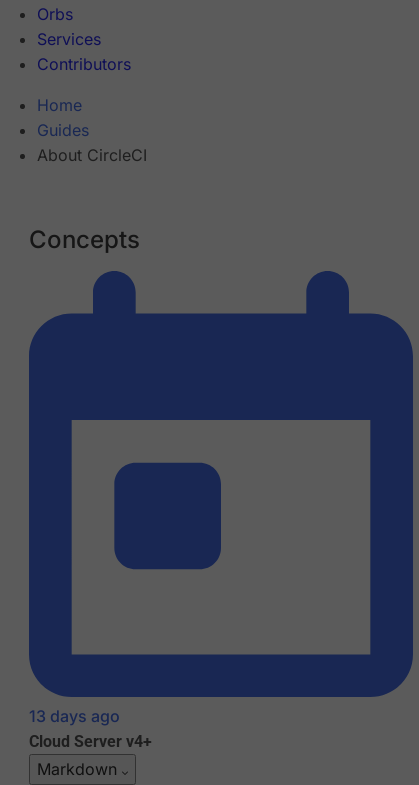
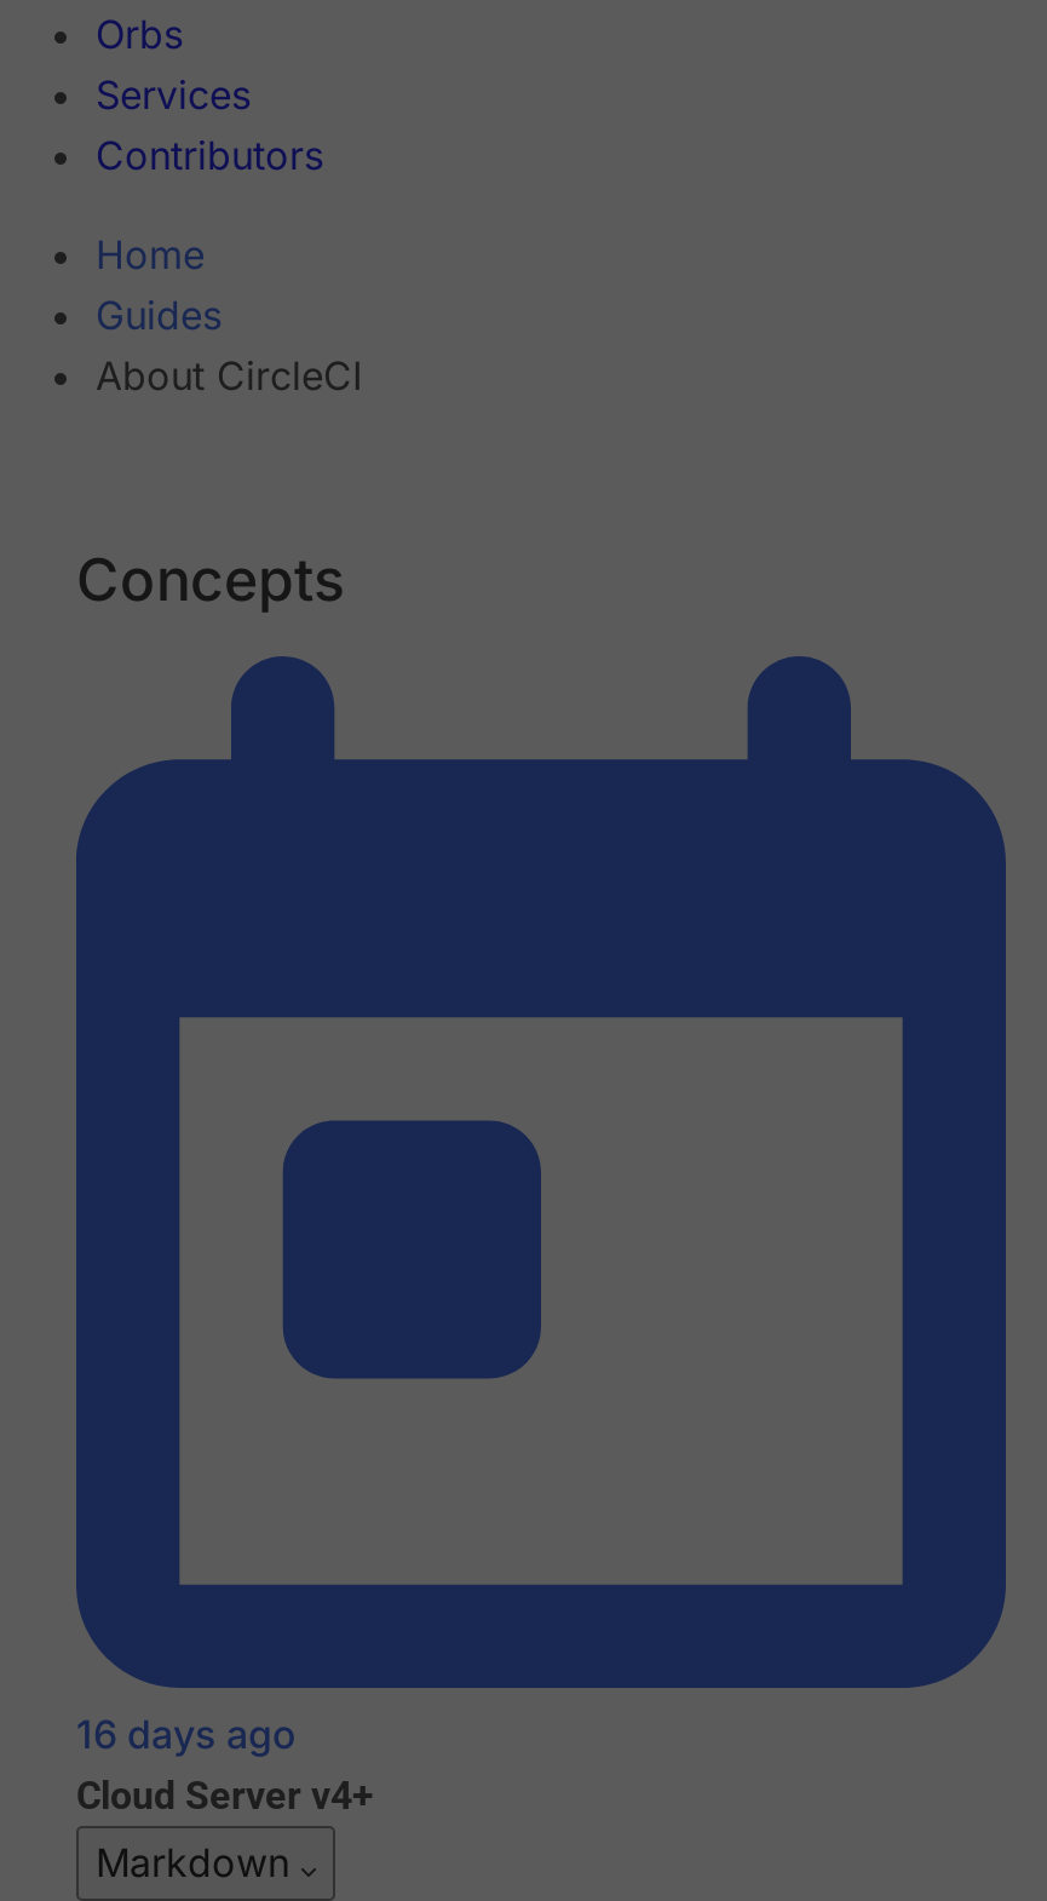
- 13 days ago
+ 16 days ago
